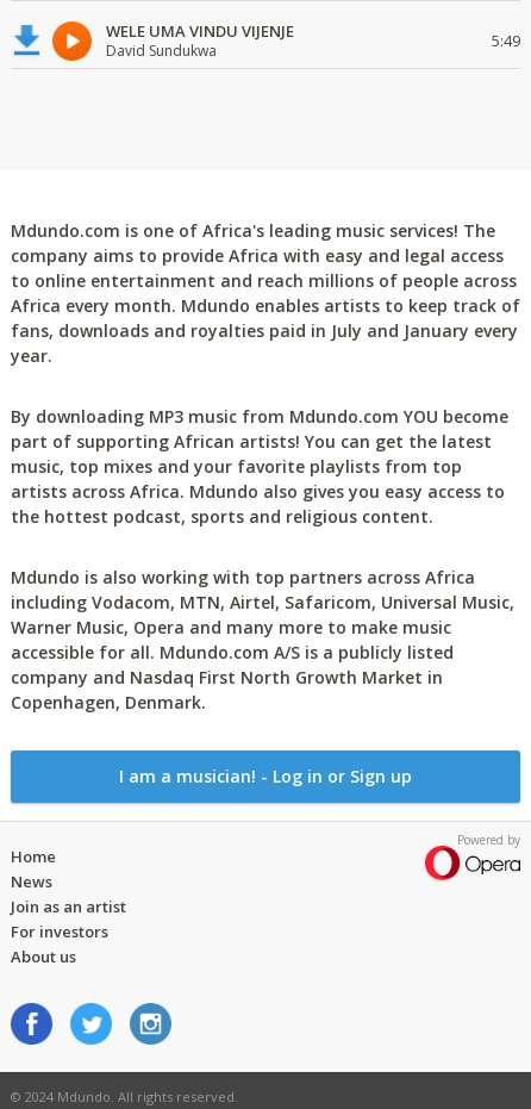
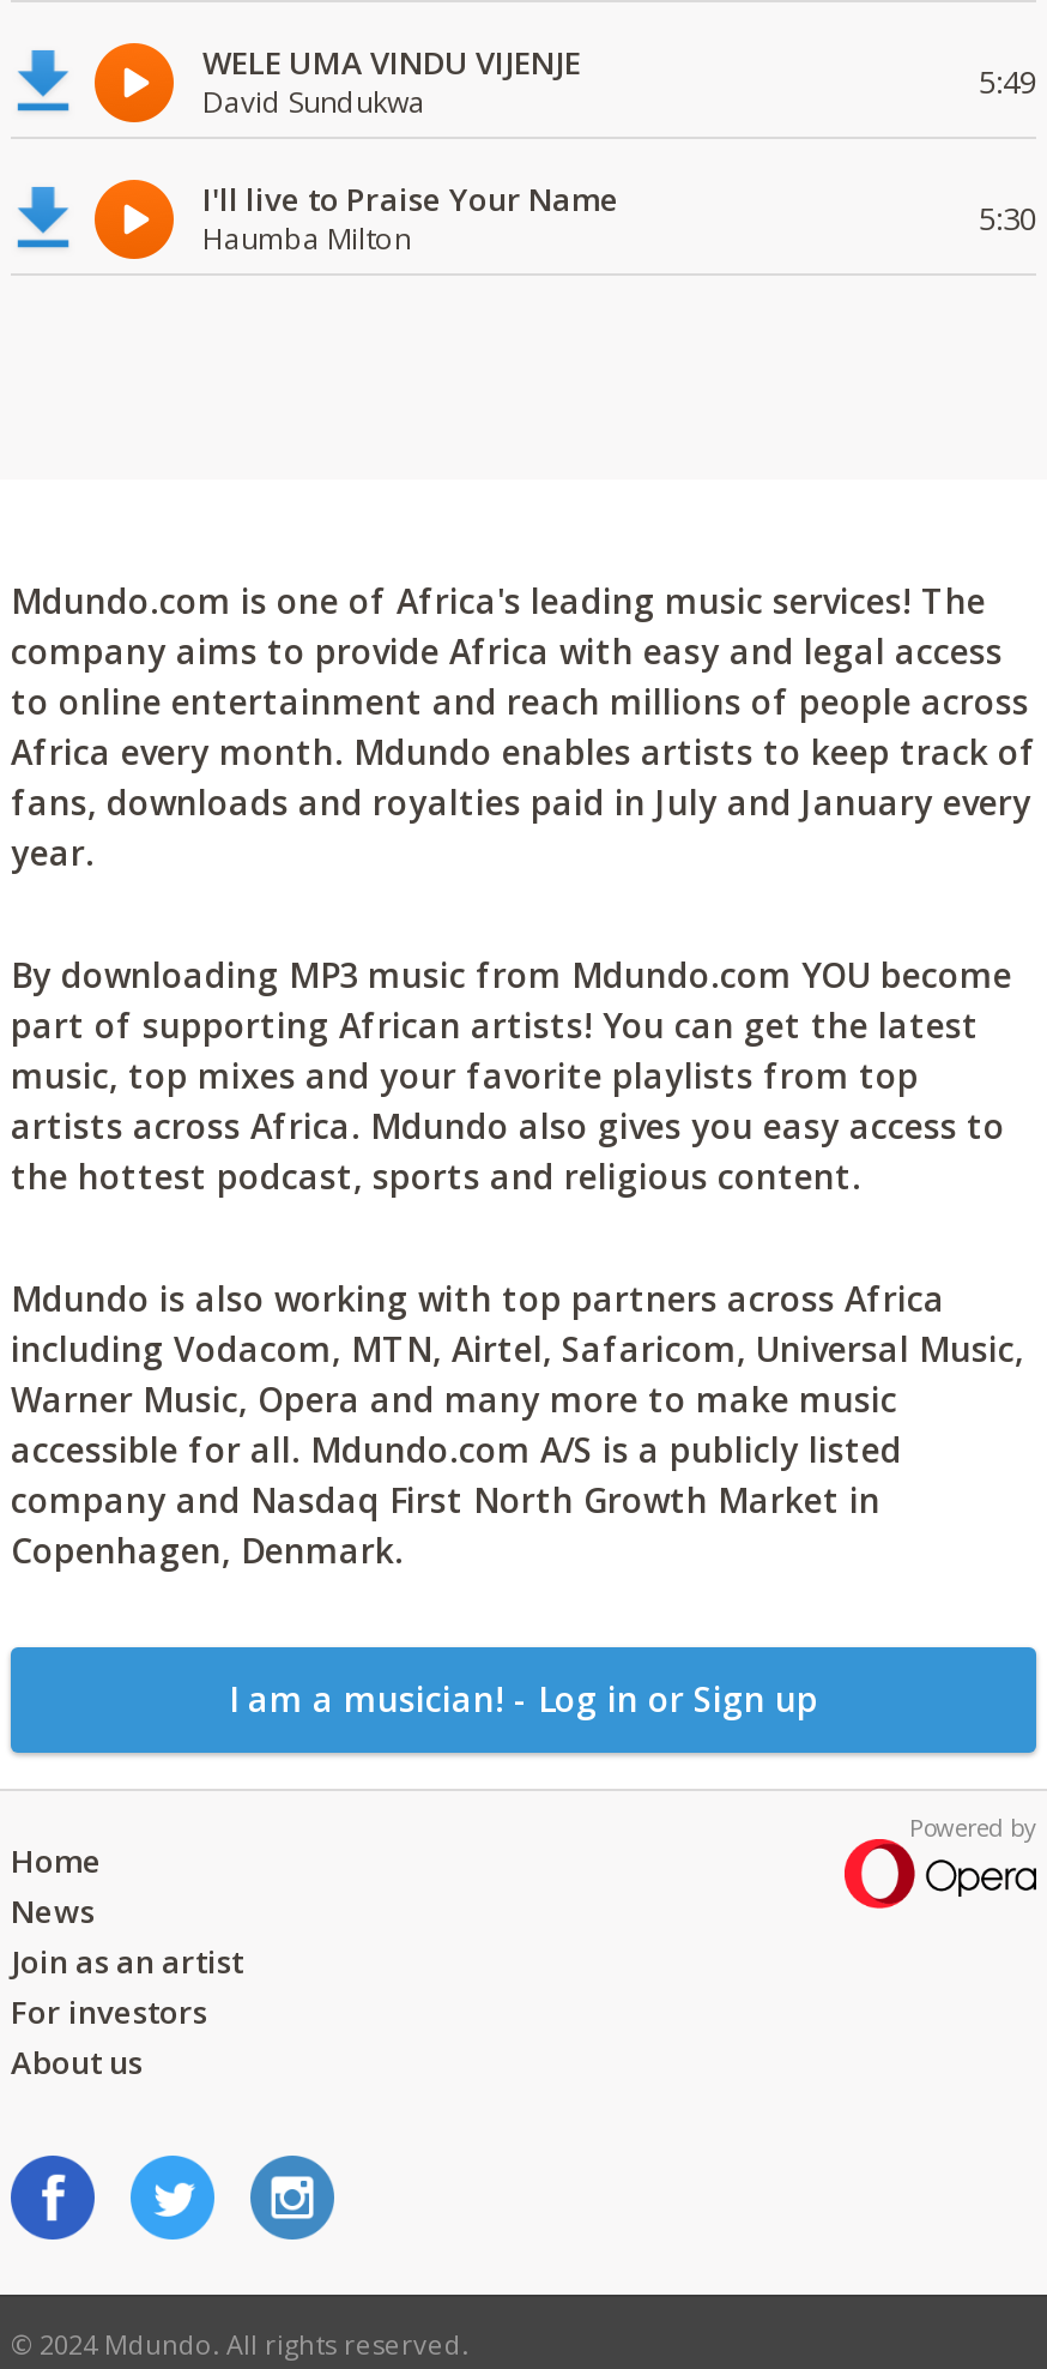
+ I'll live to Praise Your Name
+ Haumba Milton
+ 5:30
